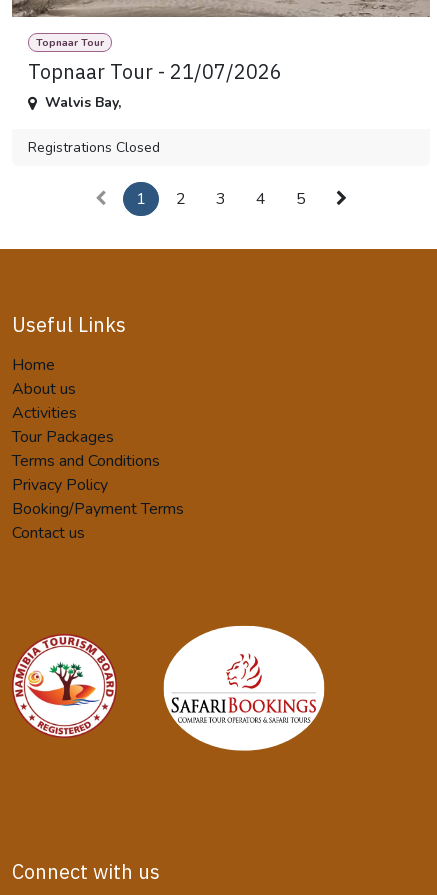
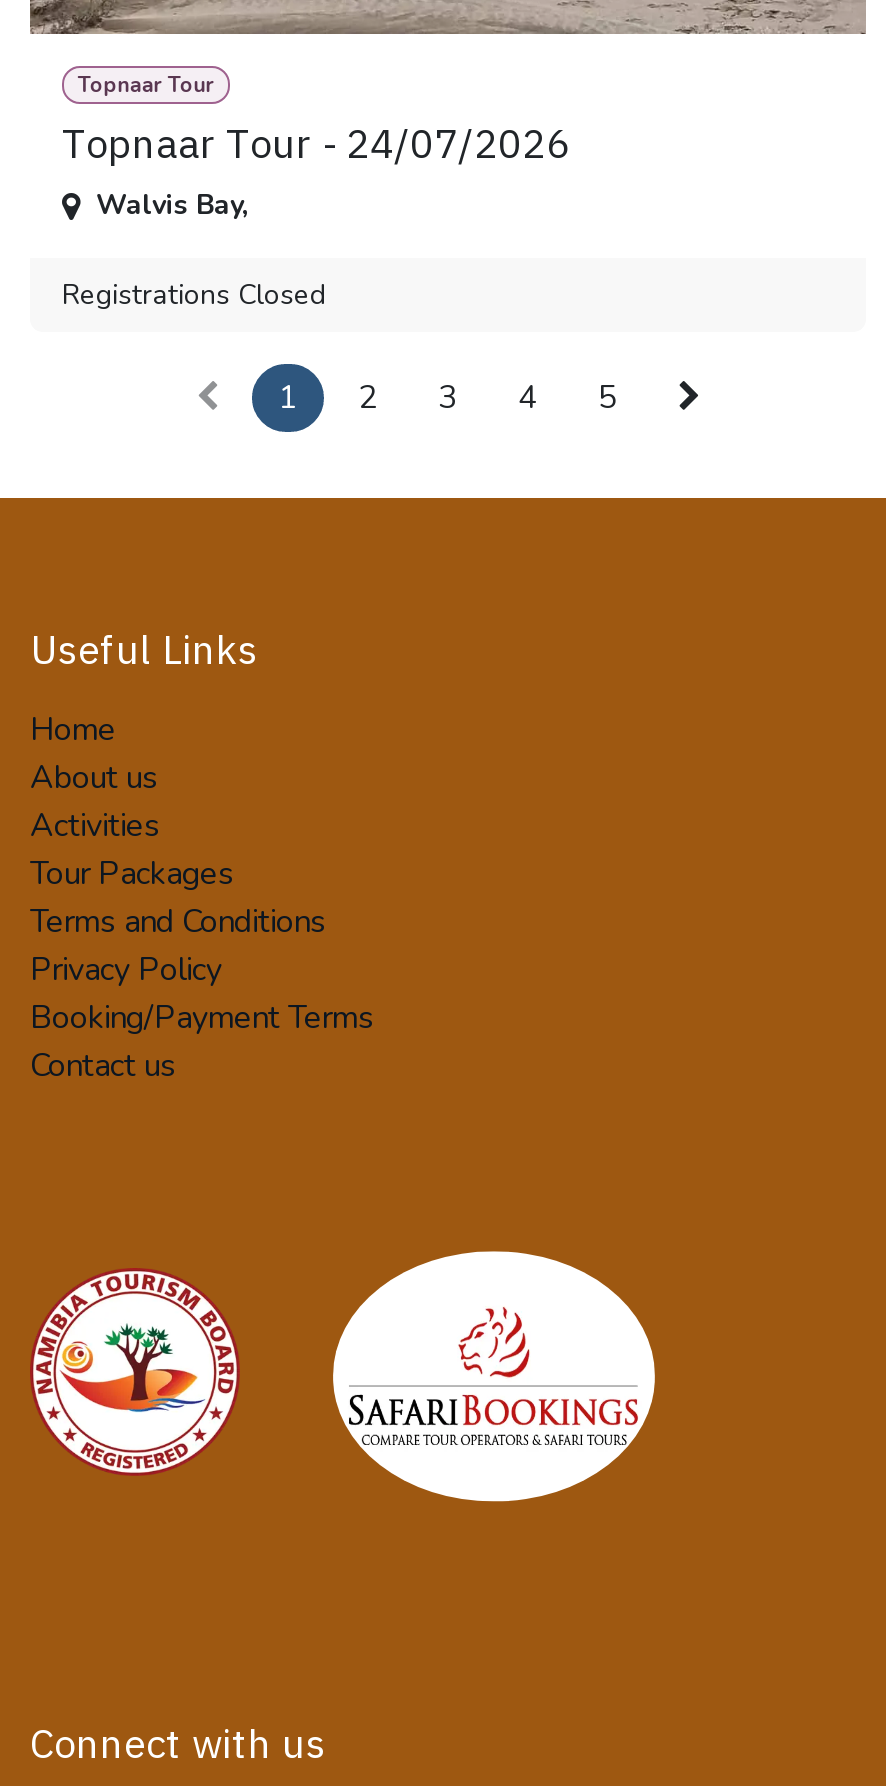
- Topnaar Tour - 21/07/2026
+ Topnaar Tour - 24/07/2026
